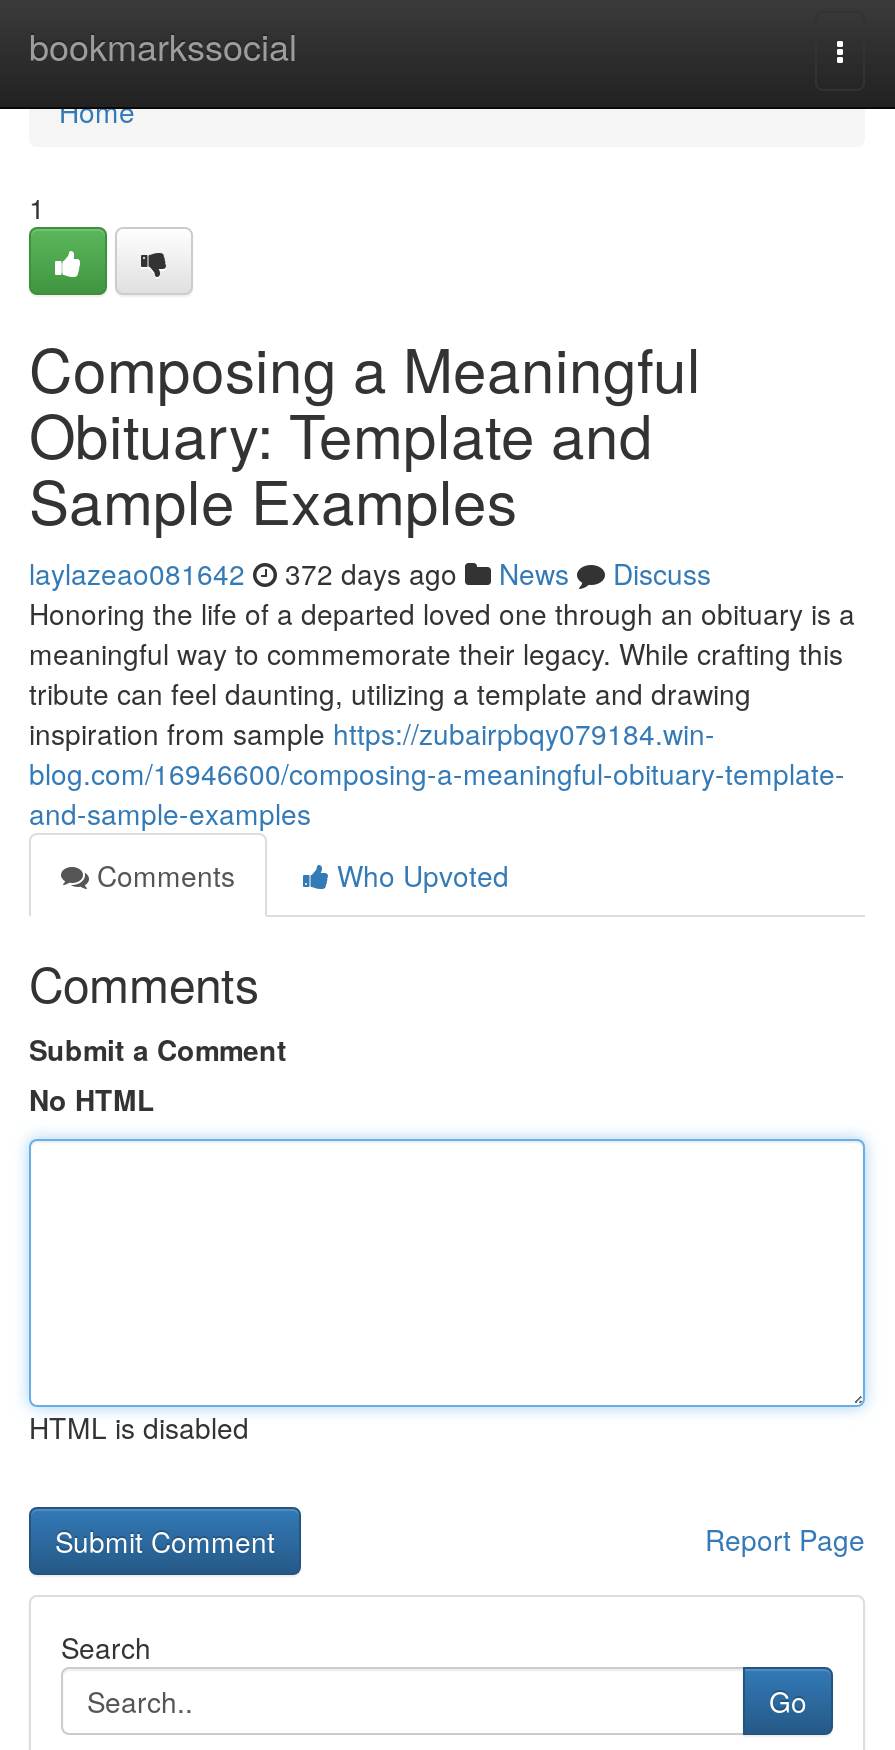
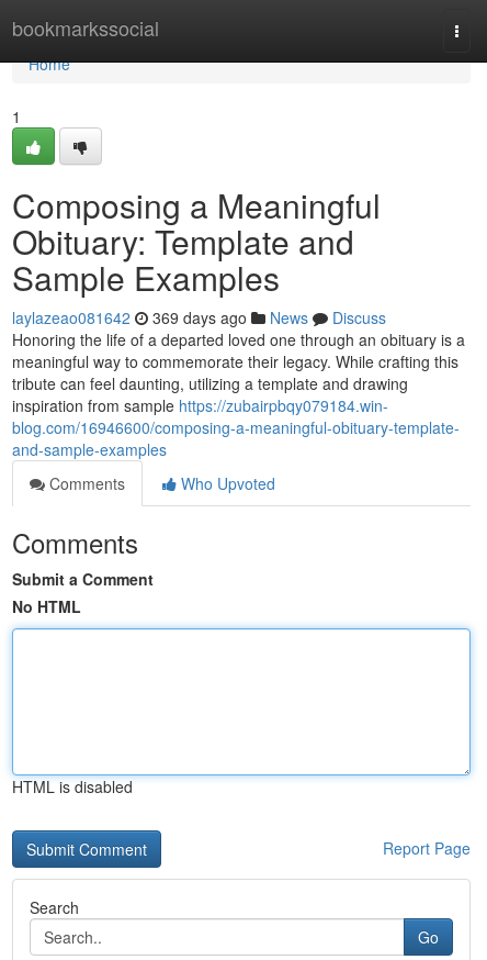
- laylazeao081642 372 days ago News Discuss
+ laylazeao081642 369 days ago News Discuss
